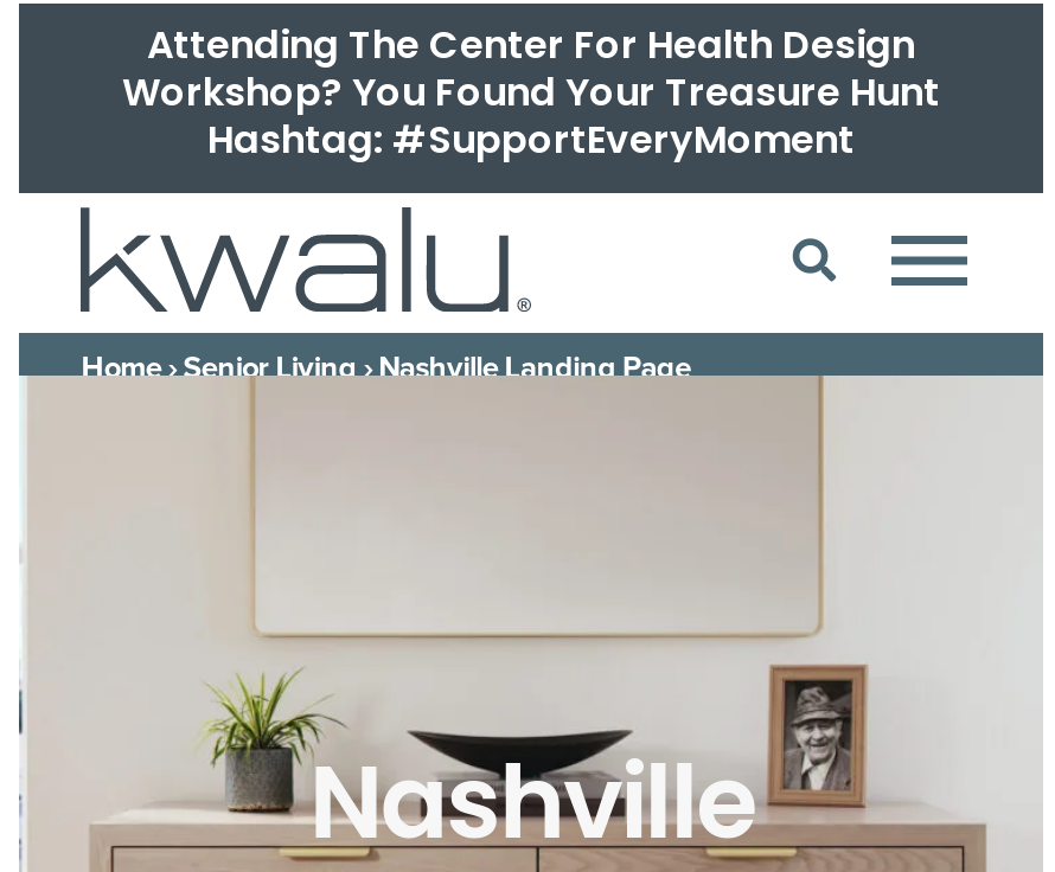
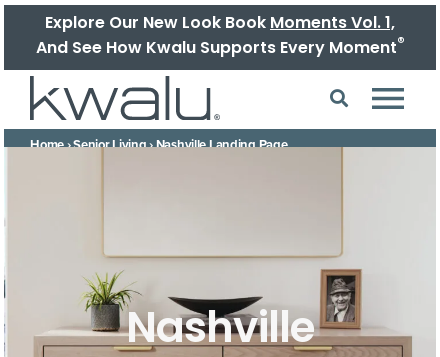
- Attending The Center For Health Design
- Workshop? You Found Your Treasure Hunt
- Hashtag: #SupportEveryMoment
+ Explore Our New Look Book Moments Vol. 1,
+ And See How Kwalu Supports Every Moment®
